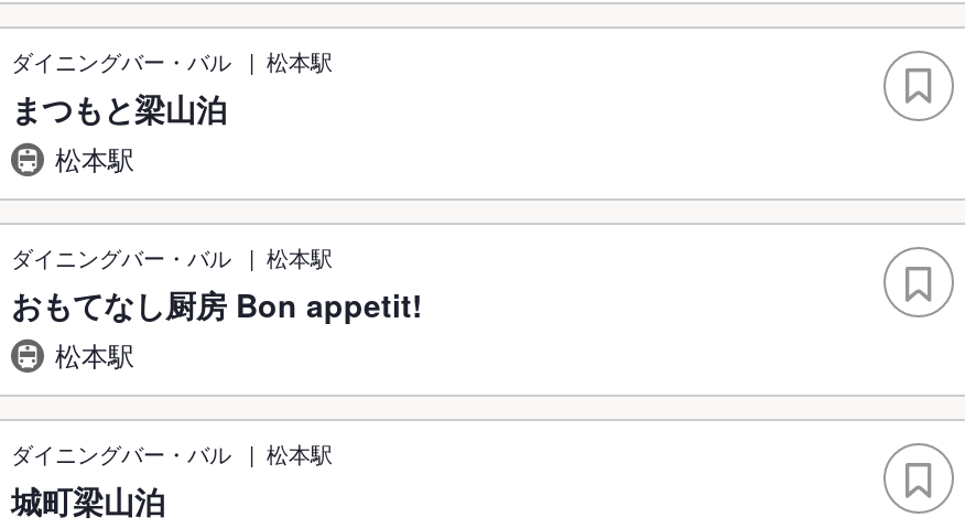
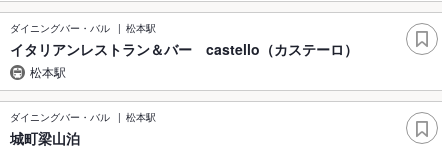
- まつもと梁山泊
- 松本駅
- ダイニングバー・バル
- 松本駅
- おもてなし厨房 Bon appetit!
+ イタリアンレストラン＆バー castello（カステーロ）
